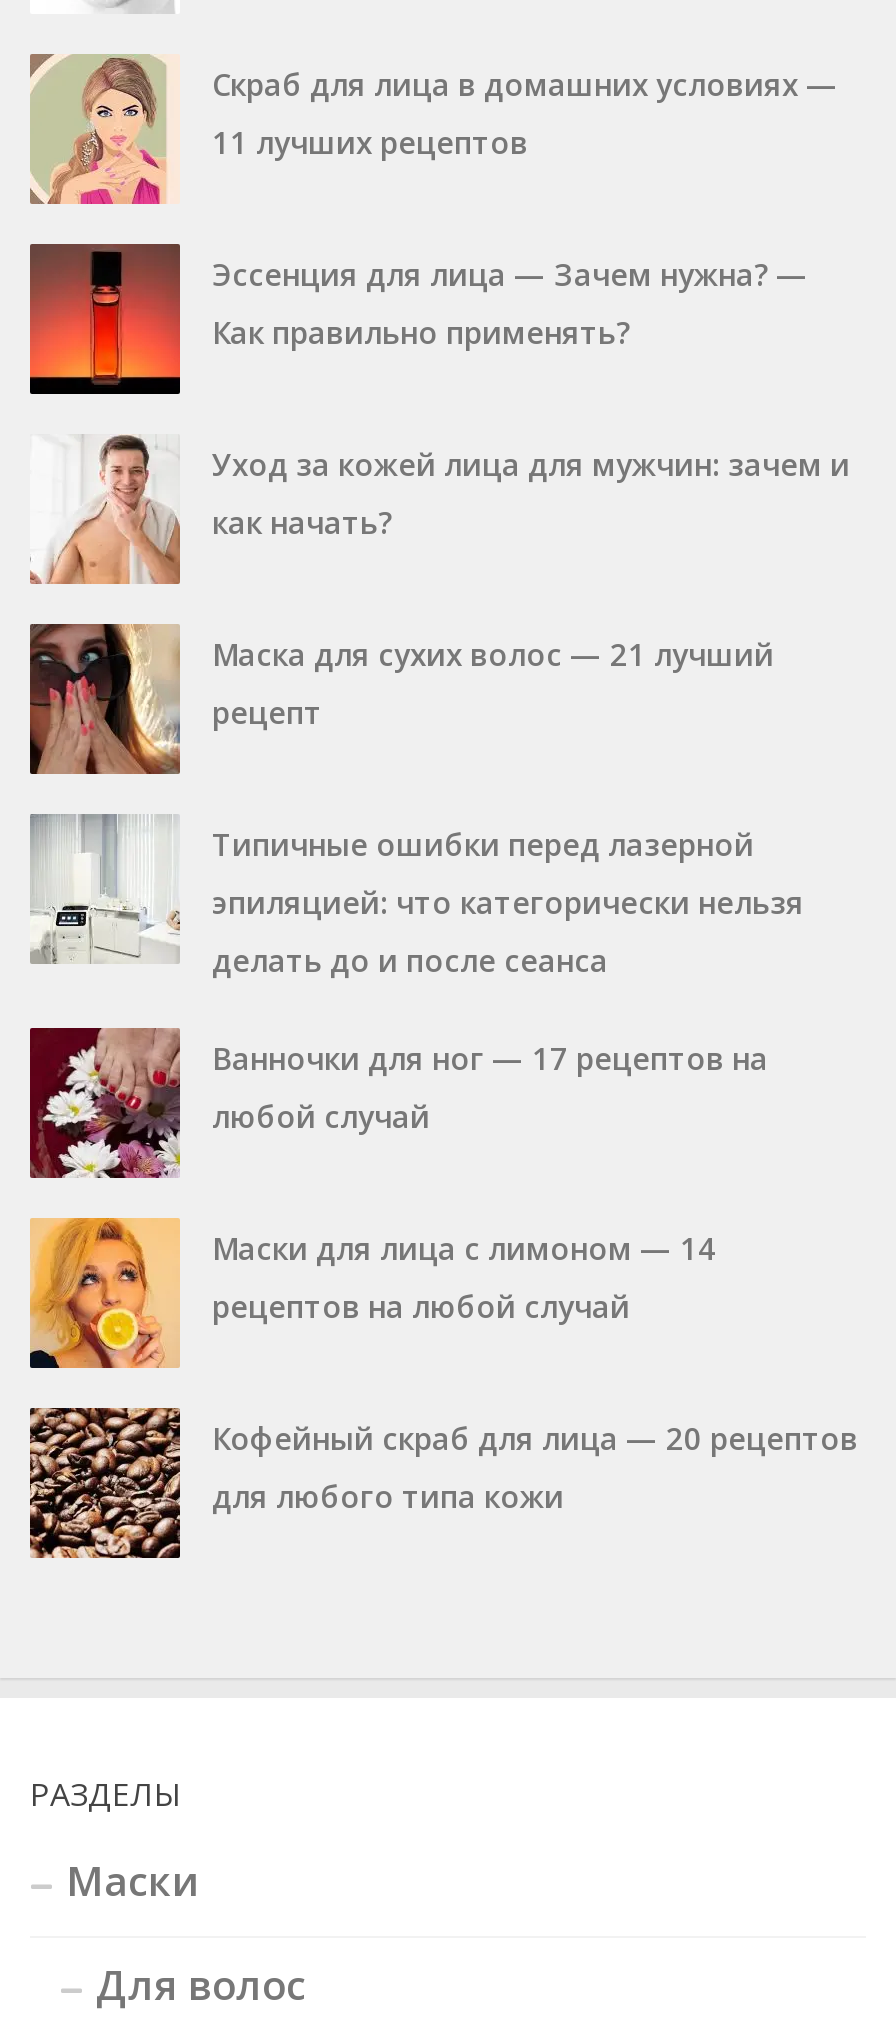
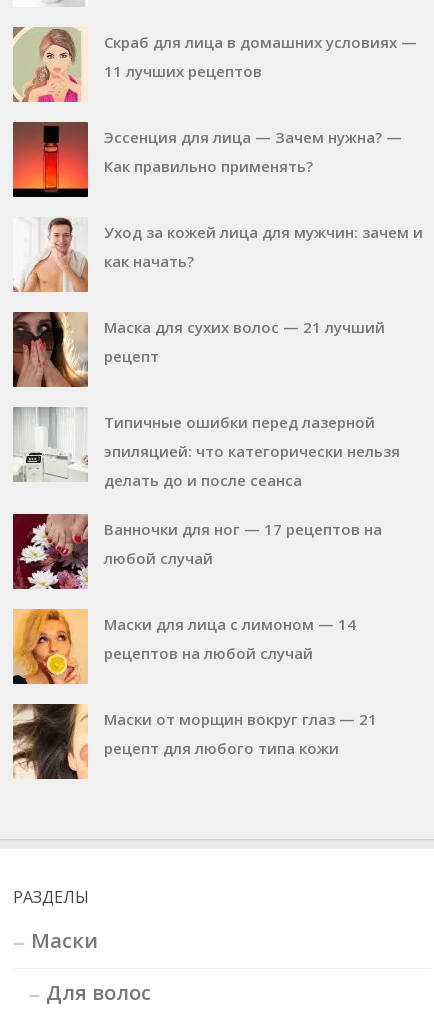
- [image]
- Кофейный скраб для лица — 20 рецептов
- для любого типа кожи
+ [image]
+ Маски от морщин вокруг глаз — 21
+ рецепт для любого типа кожи
